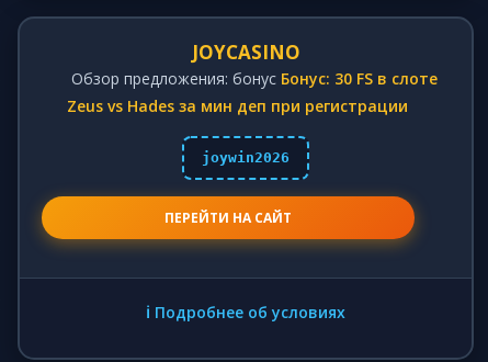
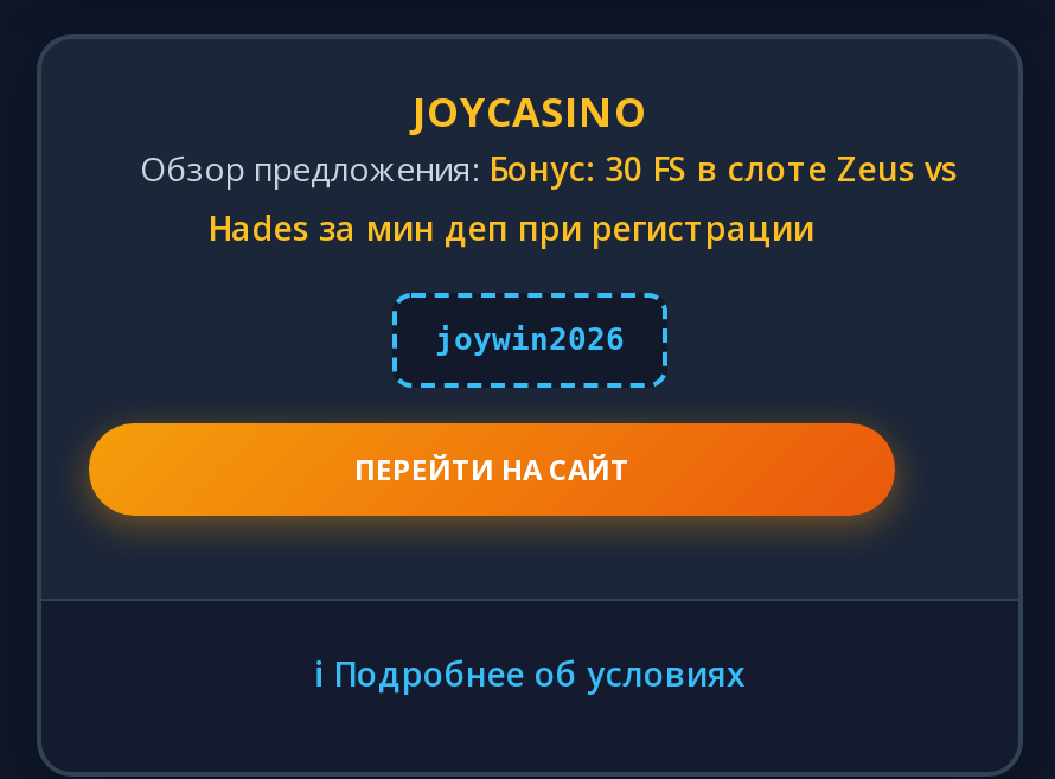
- Обзор предложения: бонус Бонус: 30 FS в слоте
- Zeus vs Hades за мин деп при регистрации
+ Обзор предложения: Бонус: 30 FS в слоте Zeus vs
+ Hades за мин деп при регистрации
